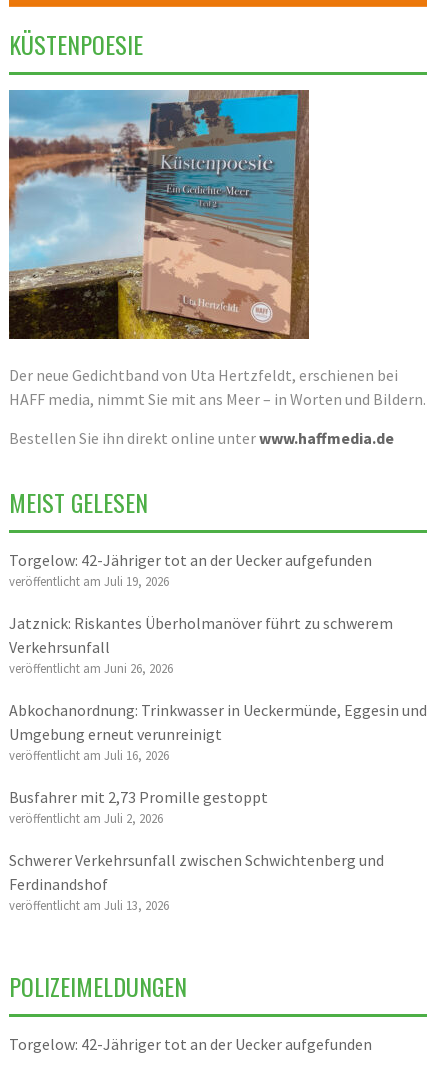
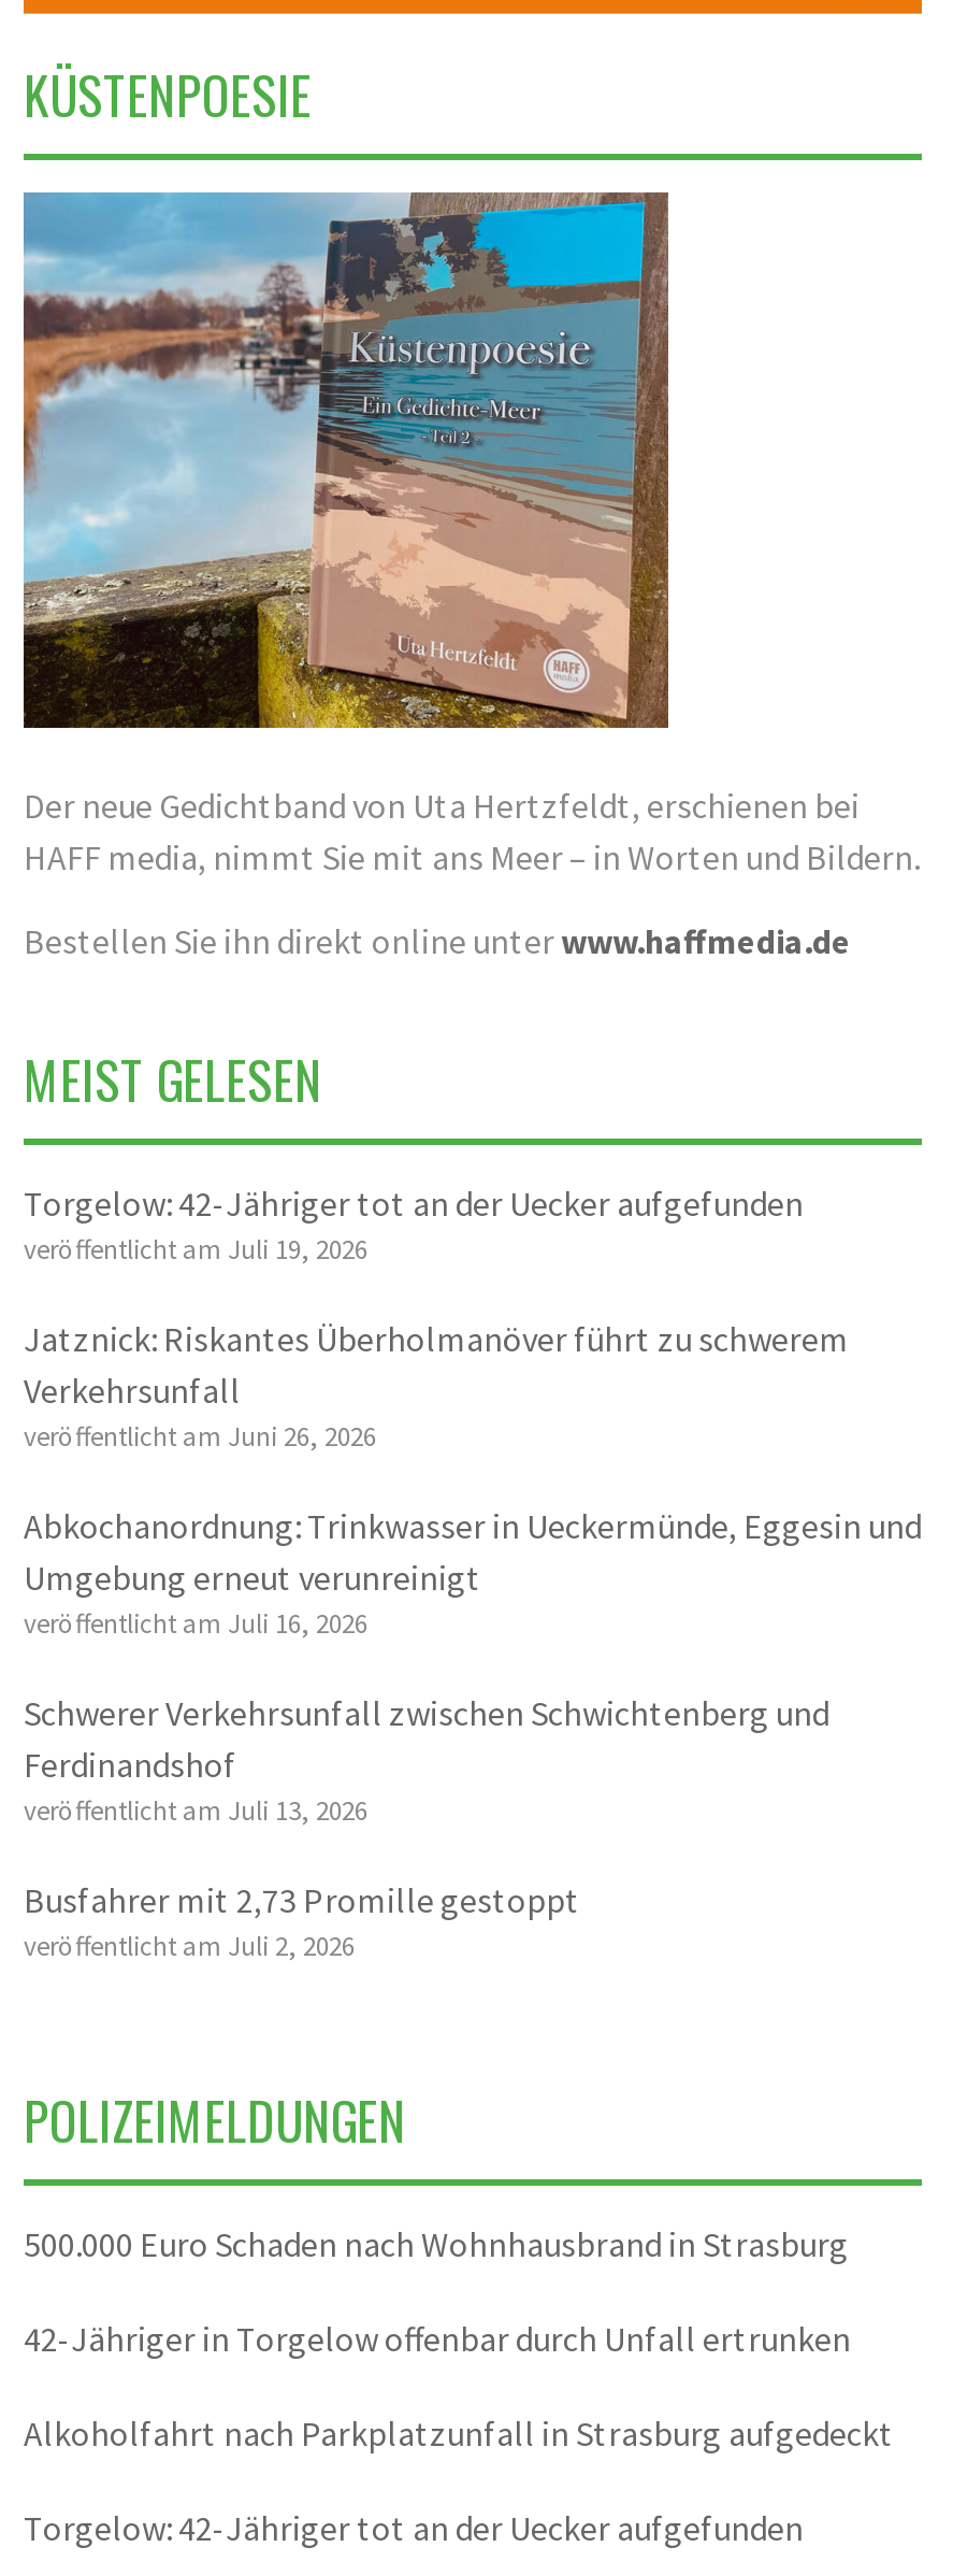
moved down: Busfahrer mit 2,73 Promille gestoppt | veröffentlicht am Juli 2, 2026

moved up: Schwerer Verkehrsunfall zwischen Schwichtenberg und | Ferdinandshof | veröffentlicht am Juli 13, 2026

+ 500.000 Euro Schaden nach Wohnhausbrand in Strasburg
+ 42-Jähriger in Torgelow offenbar durch Unfall ertrunken
+ Alkoholfahrt nach Parkplatzunfall in Strasburg aufgedeckt
